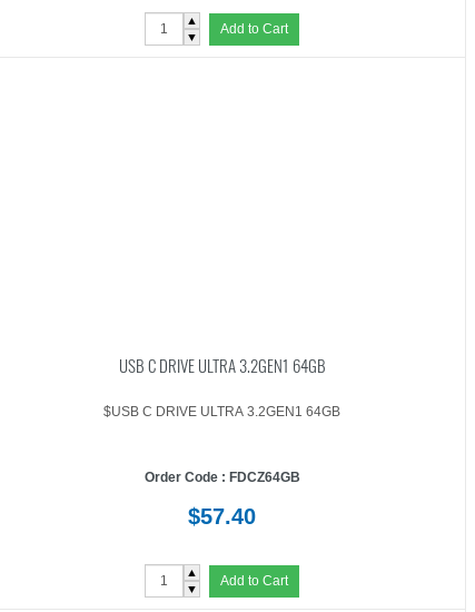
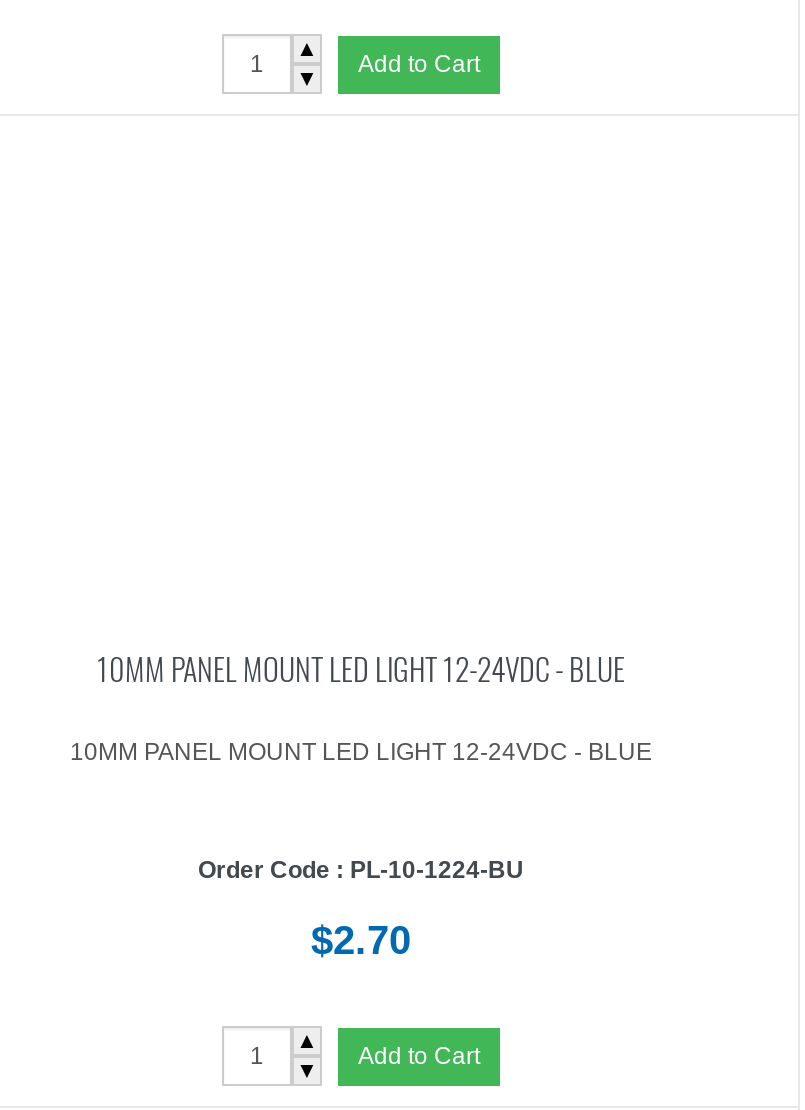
- USB C DRIVE ULTRA 3.2GEN1 64GB
+ 10MM PANEL MOUNT LED LIGHT 12-24VDC - BLUE

- $USB C DRIVE ULTRA 3.2GEN1 64GB
+ 10MM PANEL MOUNT LED LIGHT 12-24VDC - BLUE

- Order Code : FDCZ64GB
+ Order Code : PL-10-1224-BU

- $57.40
+ $2.70
